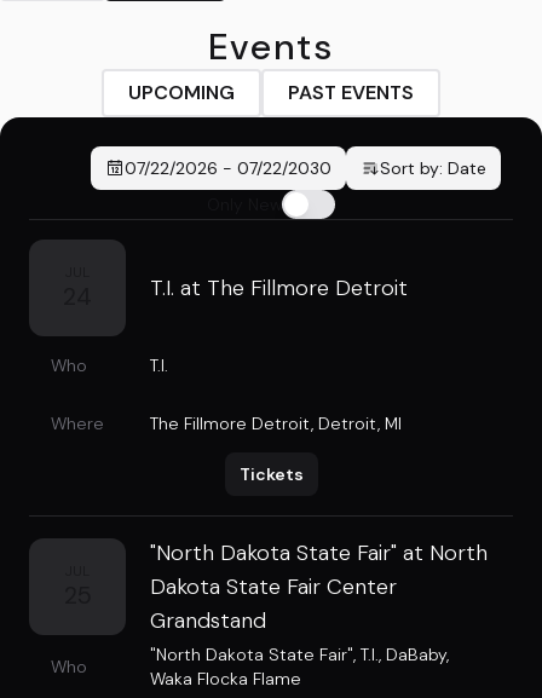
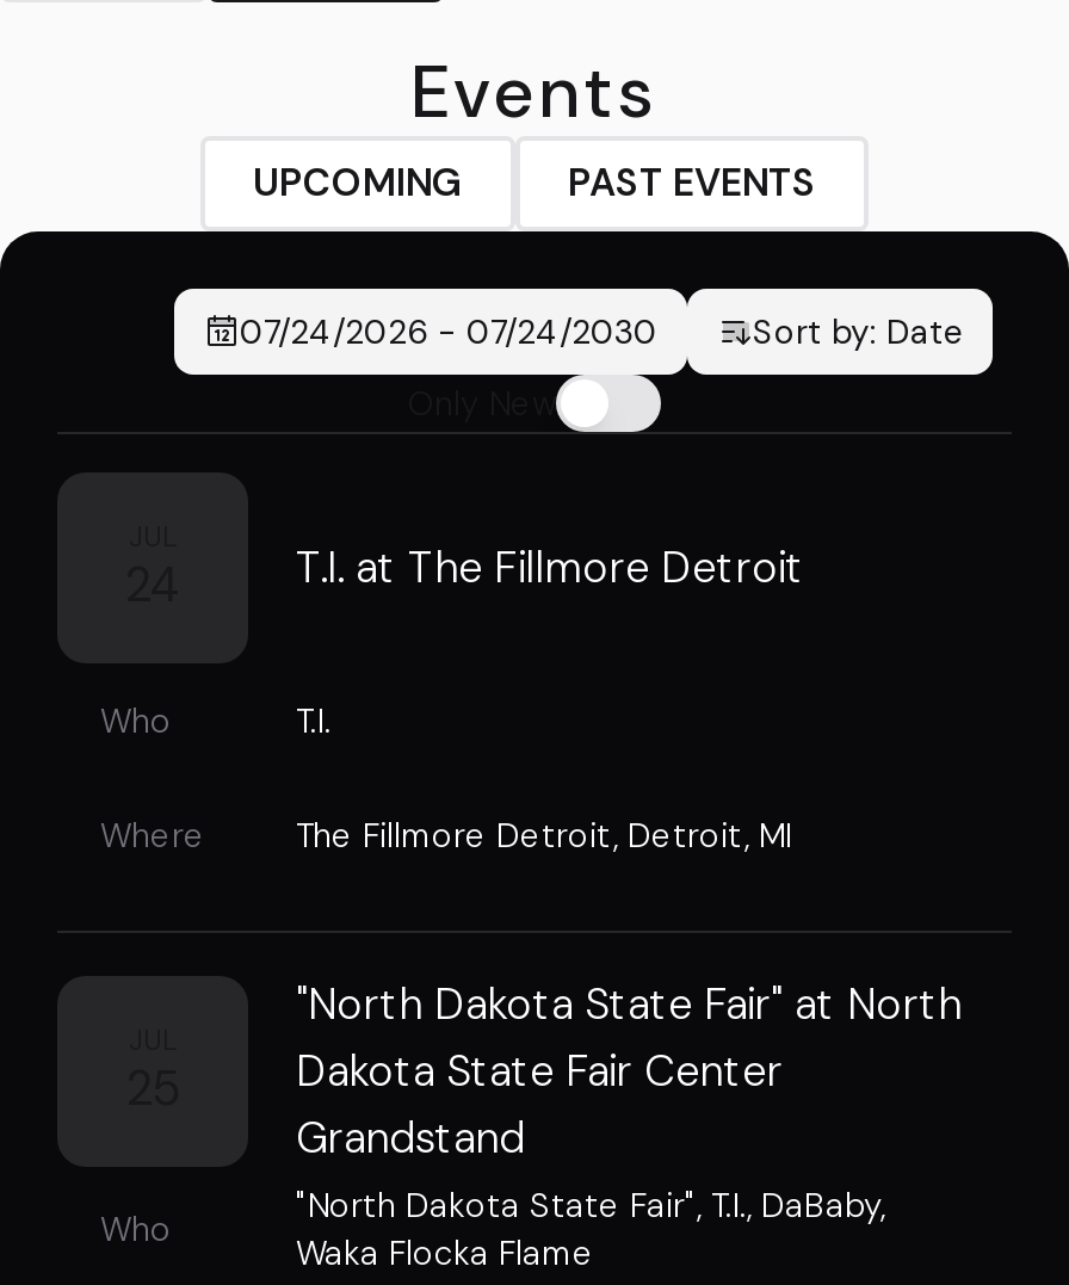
- 07/22/2026 - 07/22/2030
+ 07/24/2026 - 07/24/2030

- Tickets
